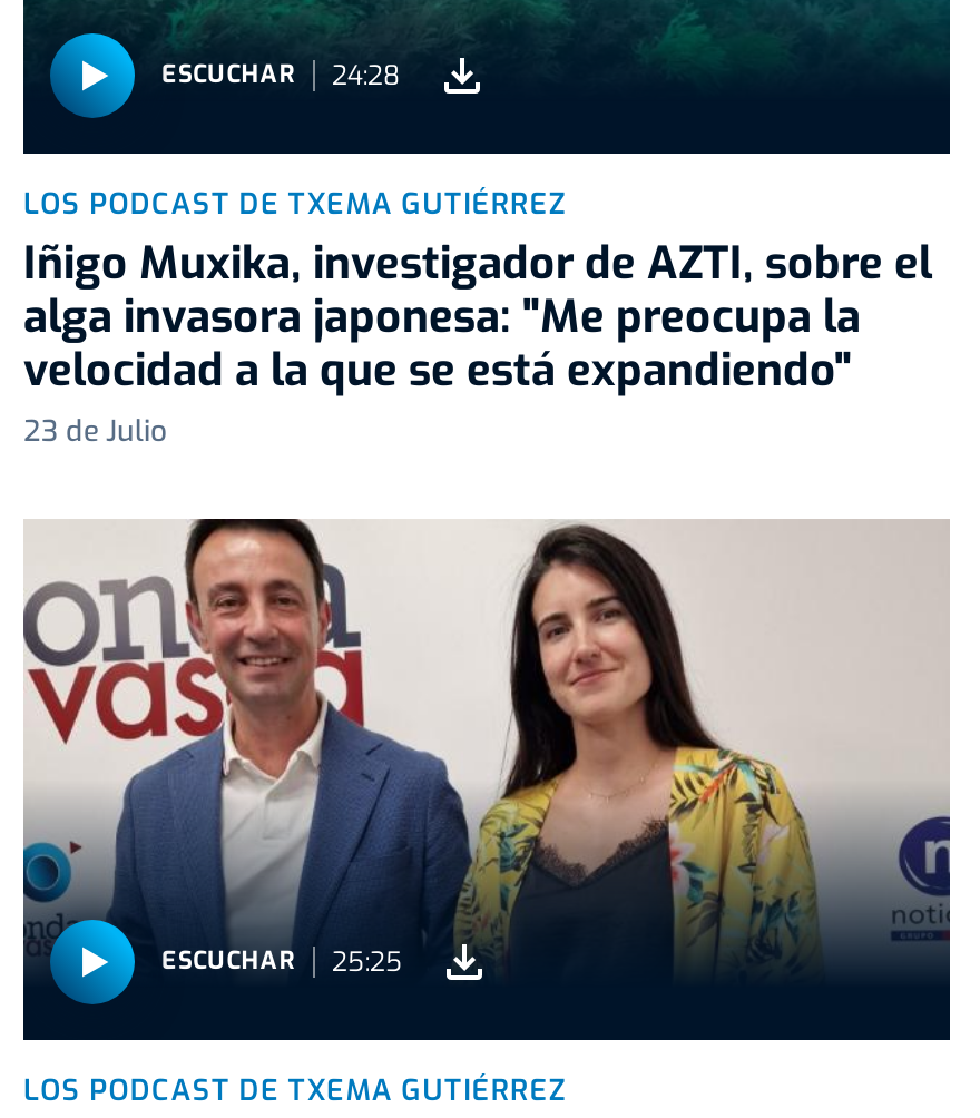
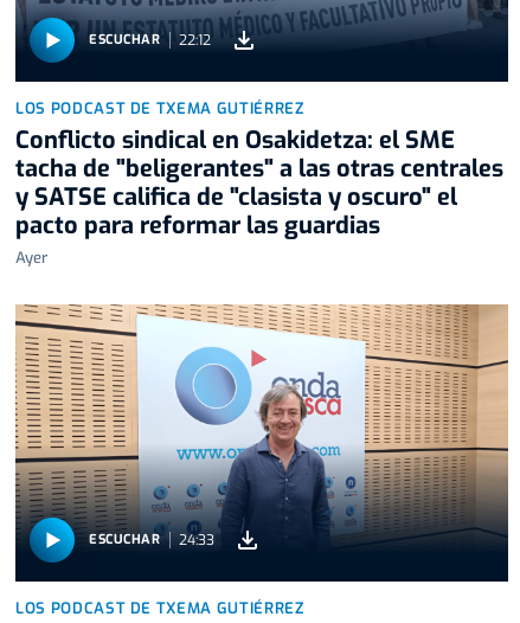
- ESCUCHAR 24:28
+ ESCUCHAR 22:12

- Iñigo Muxika, investigador de AZTI, sobre el
- alga invasora japonesa: "Me preocupa la
- velocidad a la que se está expandiendo"
- 23 de Julio
+ Conflicto sindical en Osakidetza: el SME
+ tacha de "beligerantes" a las otras centrales
+ y SATSE califica de "clasista y oscuro" el
+ pacto para reformar las guardias
+ Ayer

- [image]
- ESCUCHAR 25:25
+ [image]
+ ESCUCHAR 24:33
